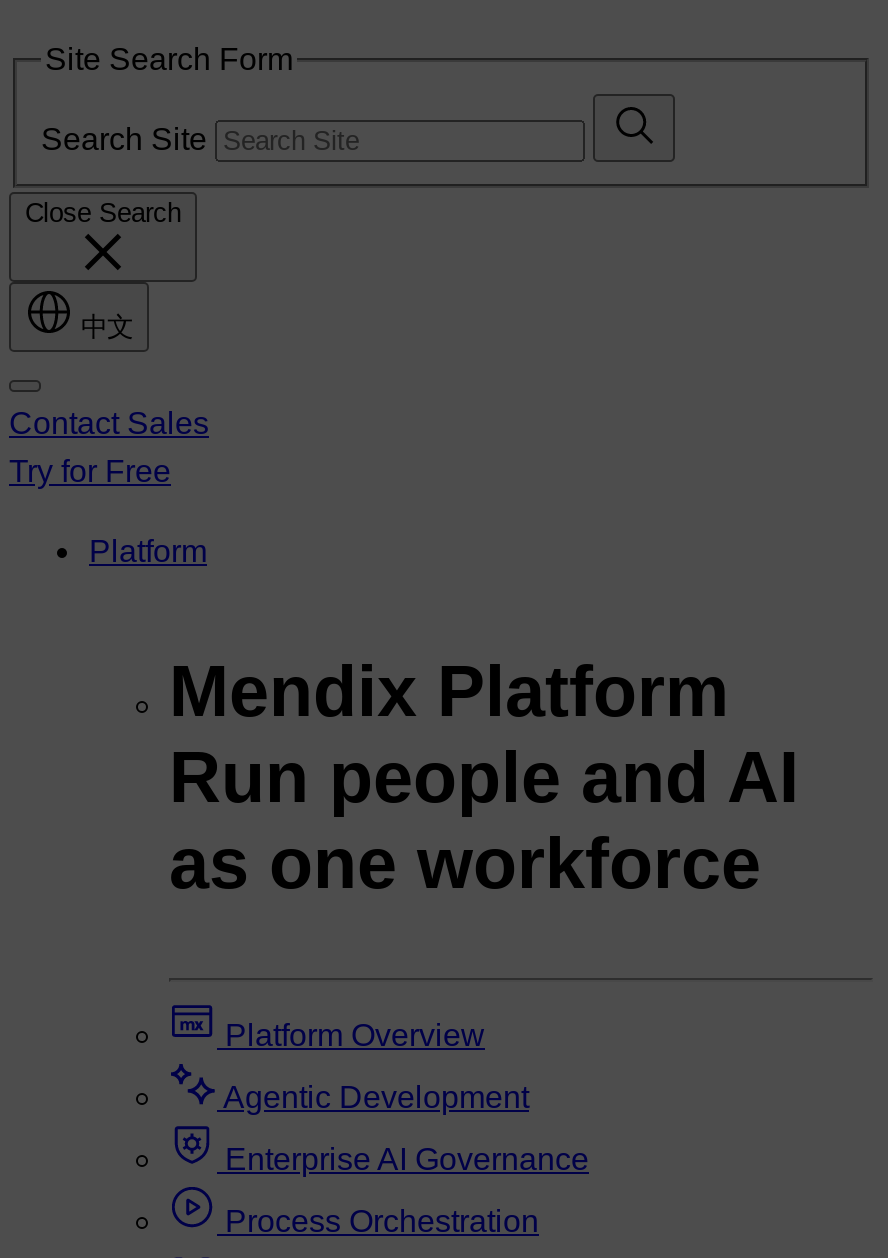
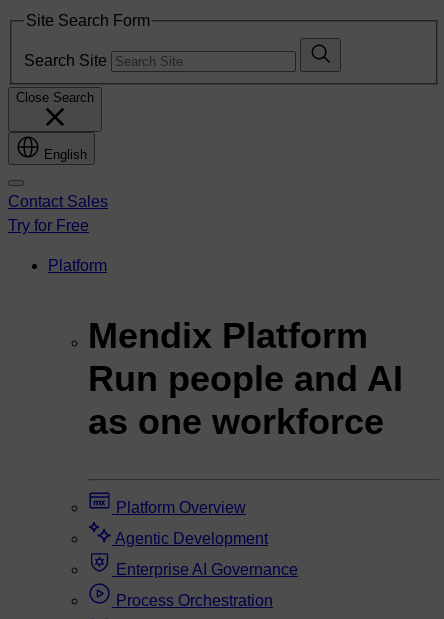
- 中文
+ English
